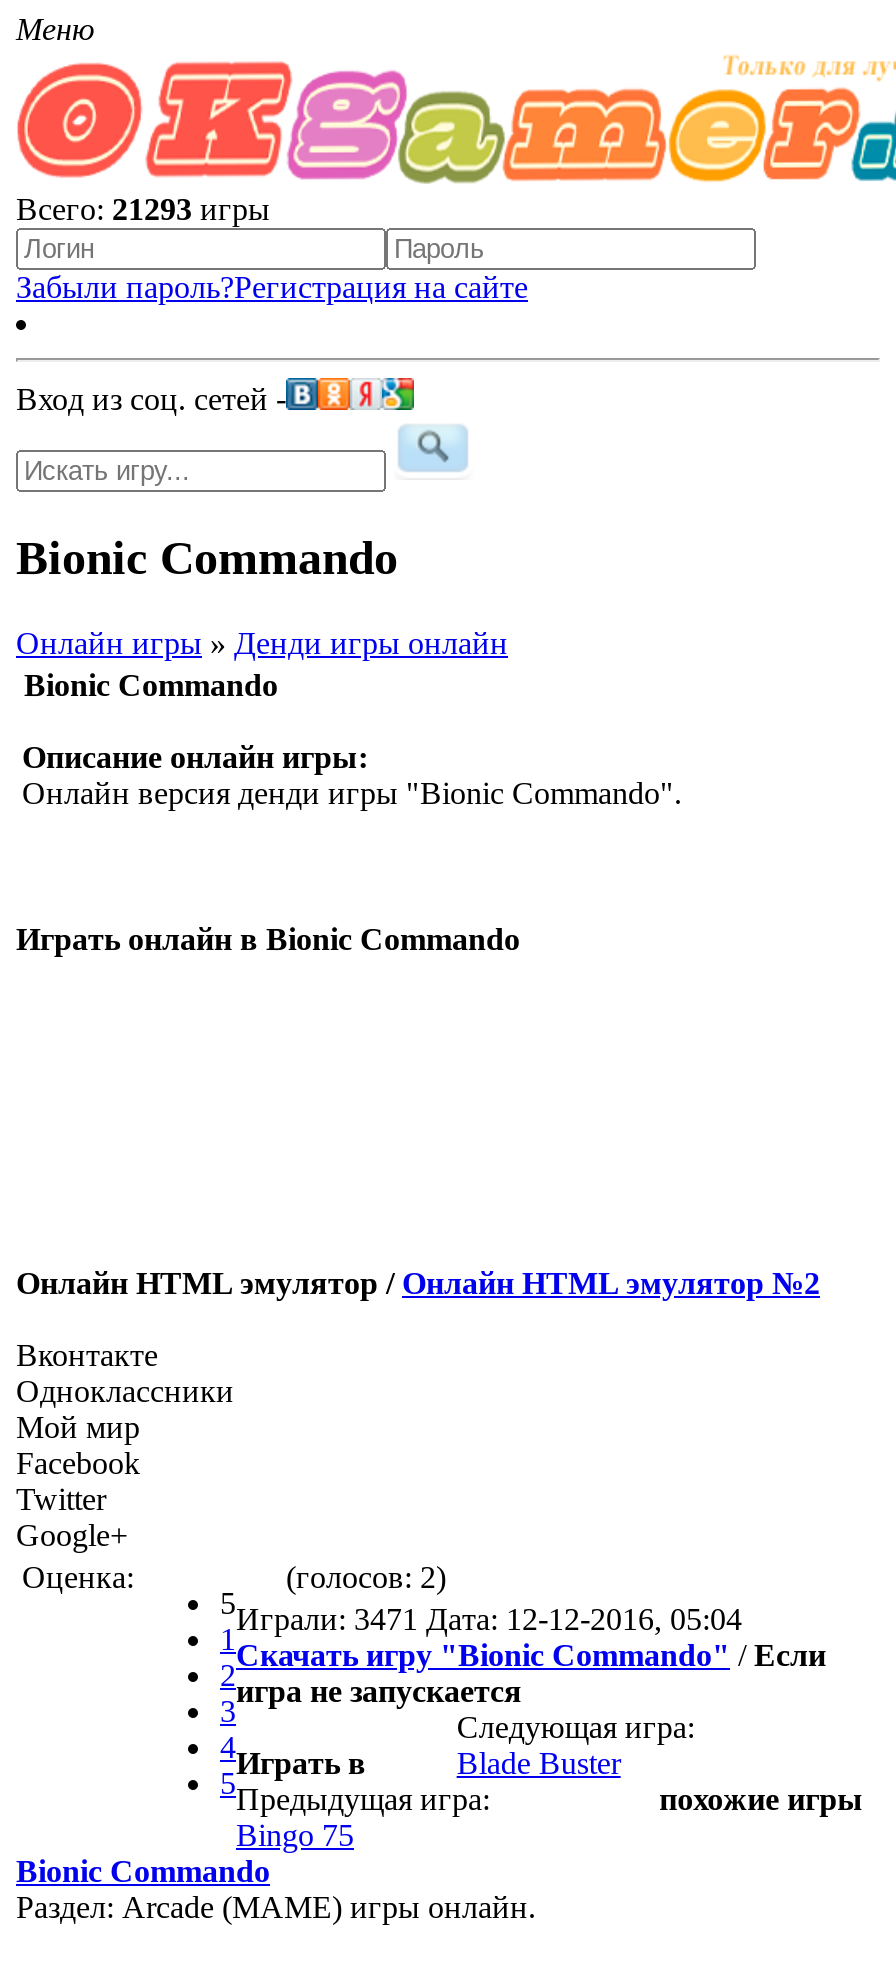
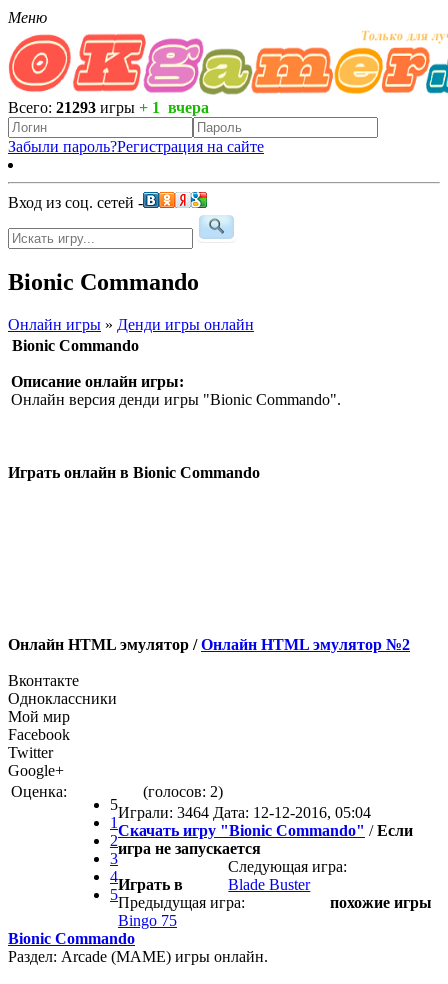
- Всего: 21293 игры
+ Всего: 21293 игры + 1 вчера

- 5 Играли: 3471 Дата: 12-12-2016, 05:04
+ 5 Играли: 3464 Дата: 12-12-2016, 05:04
